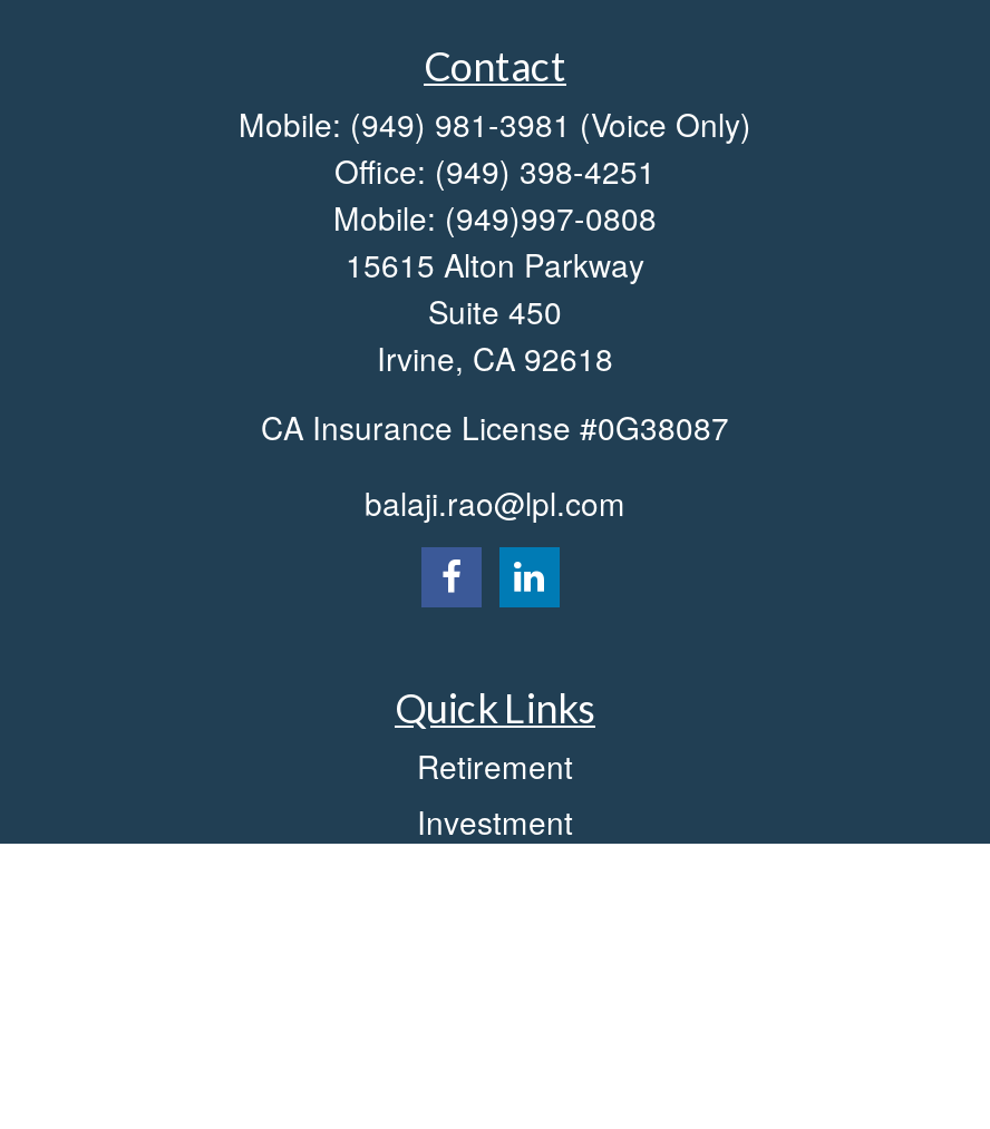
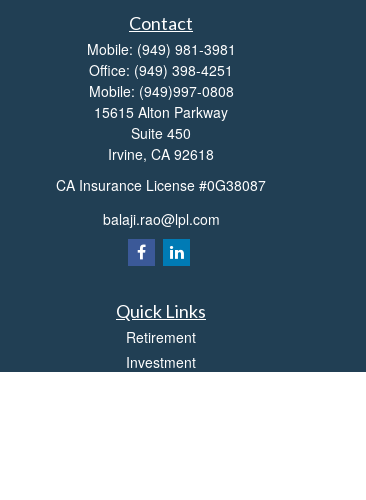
- Mobile: (949) 981-3981 (Voice Only)
+ Mobile: (949) 981-3981
